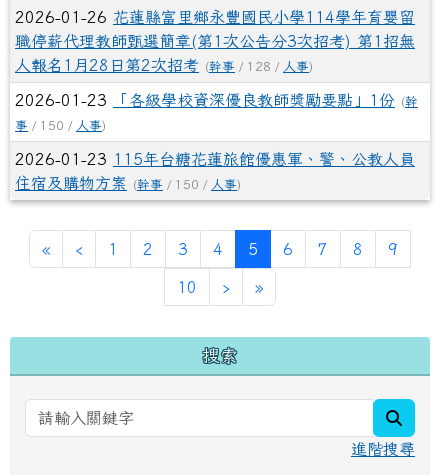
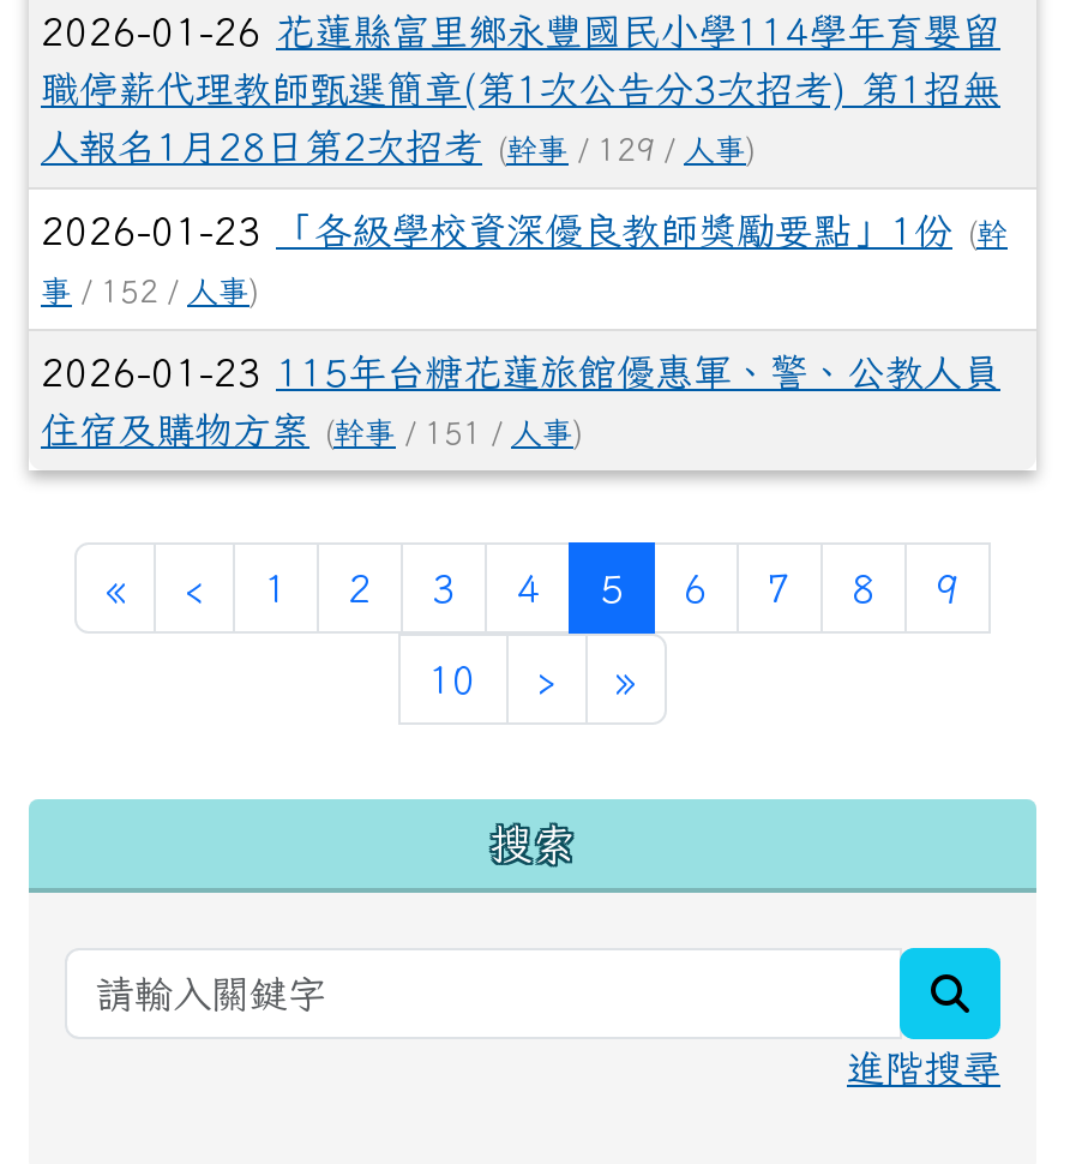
- 人報名1月28日第2次招考 (幹事/ 128 /人事)
+ 人報名1月28日第2次招考 (幹事/ 129 /人事)

- 事/ 150 /人事)
+ 事/ 152 /人事)

- 住宿及購物方案 (幹事/ 150 /人事)
+ 住宿及購物方案 (幹事/ 151 /人事)
